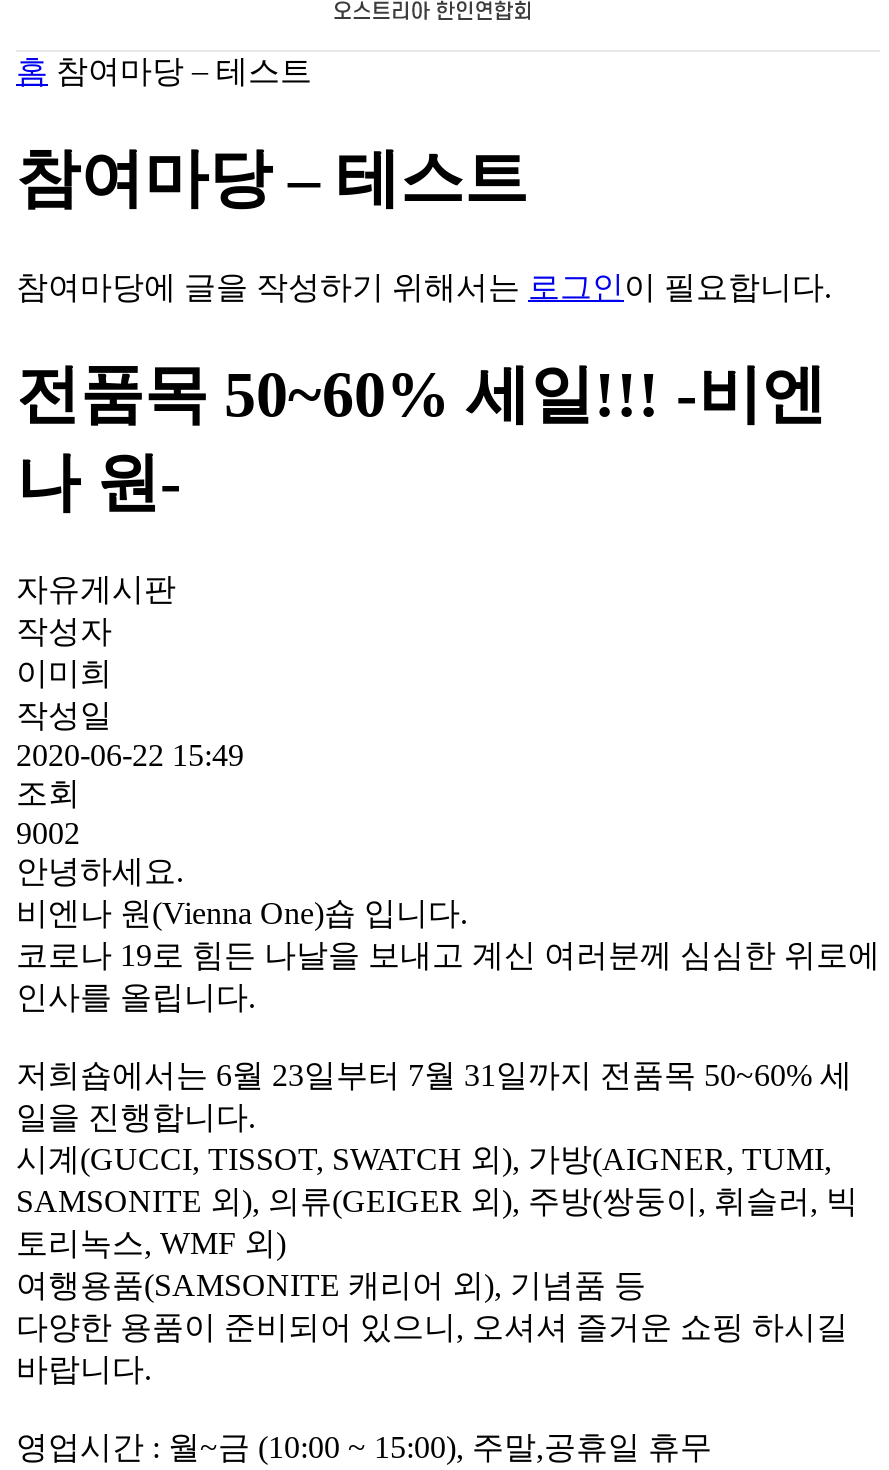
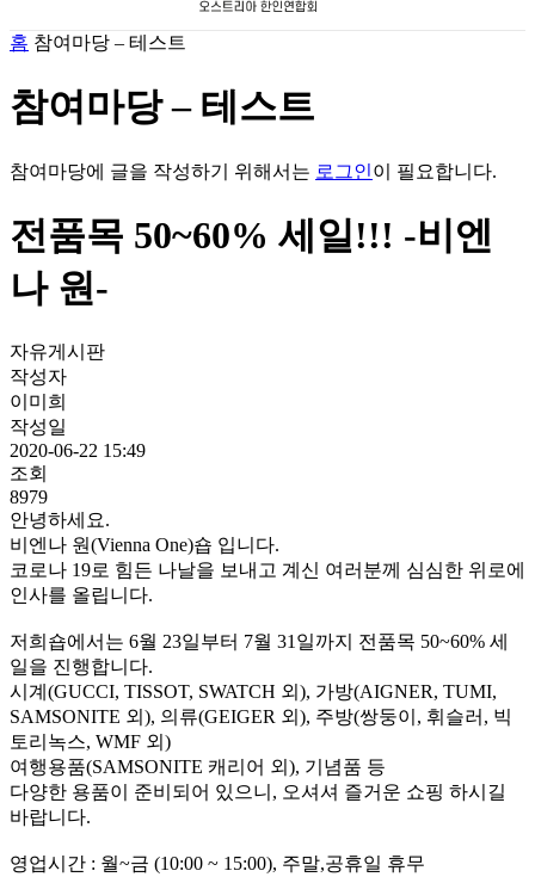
- 9002
+ 8979
